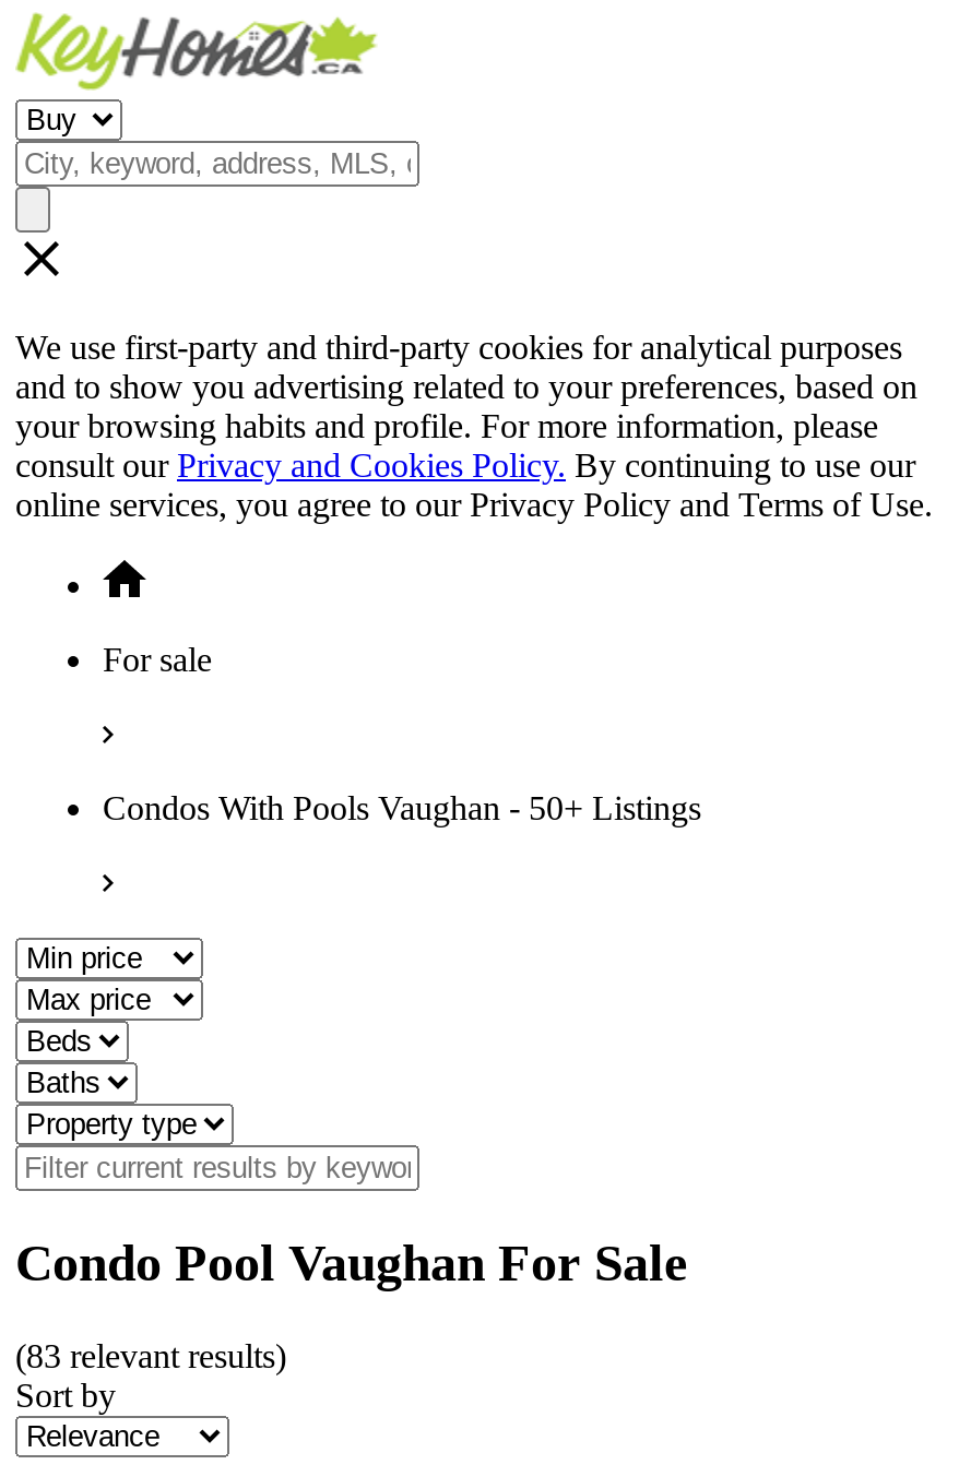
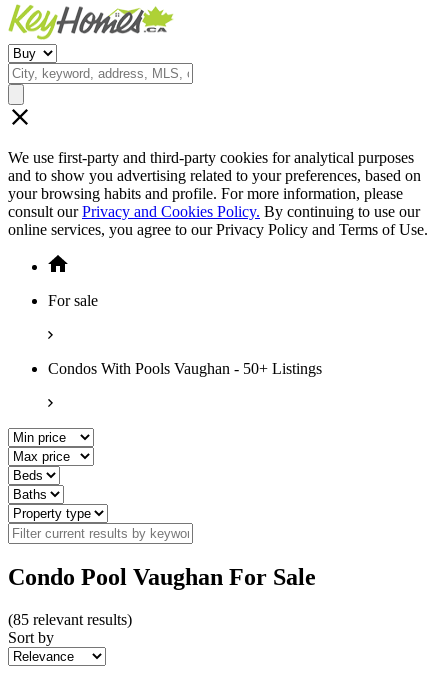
- (83 relevant results)
+ (85 relevant results)
